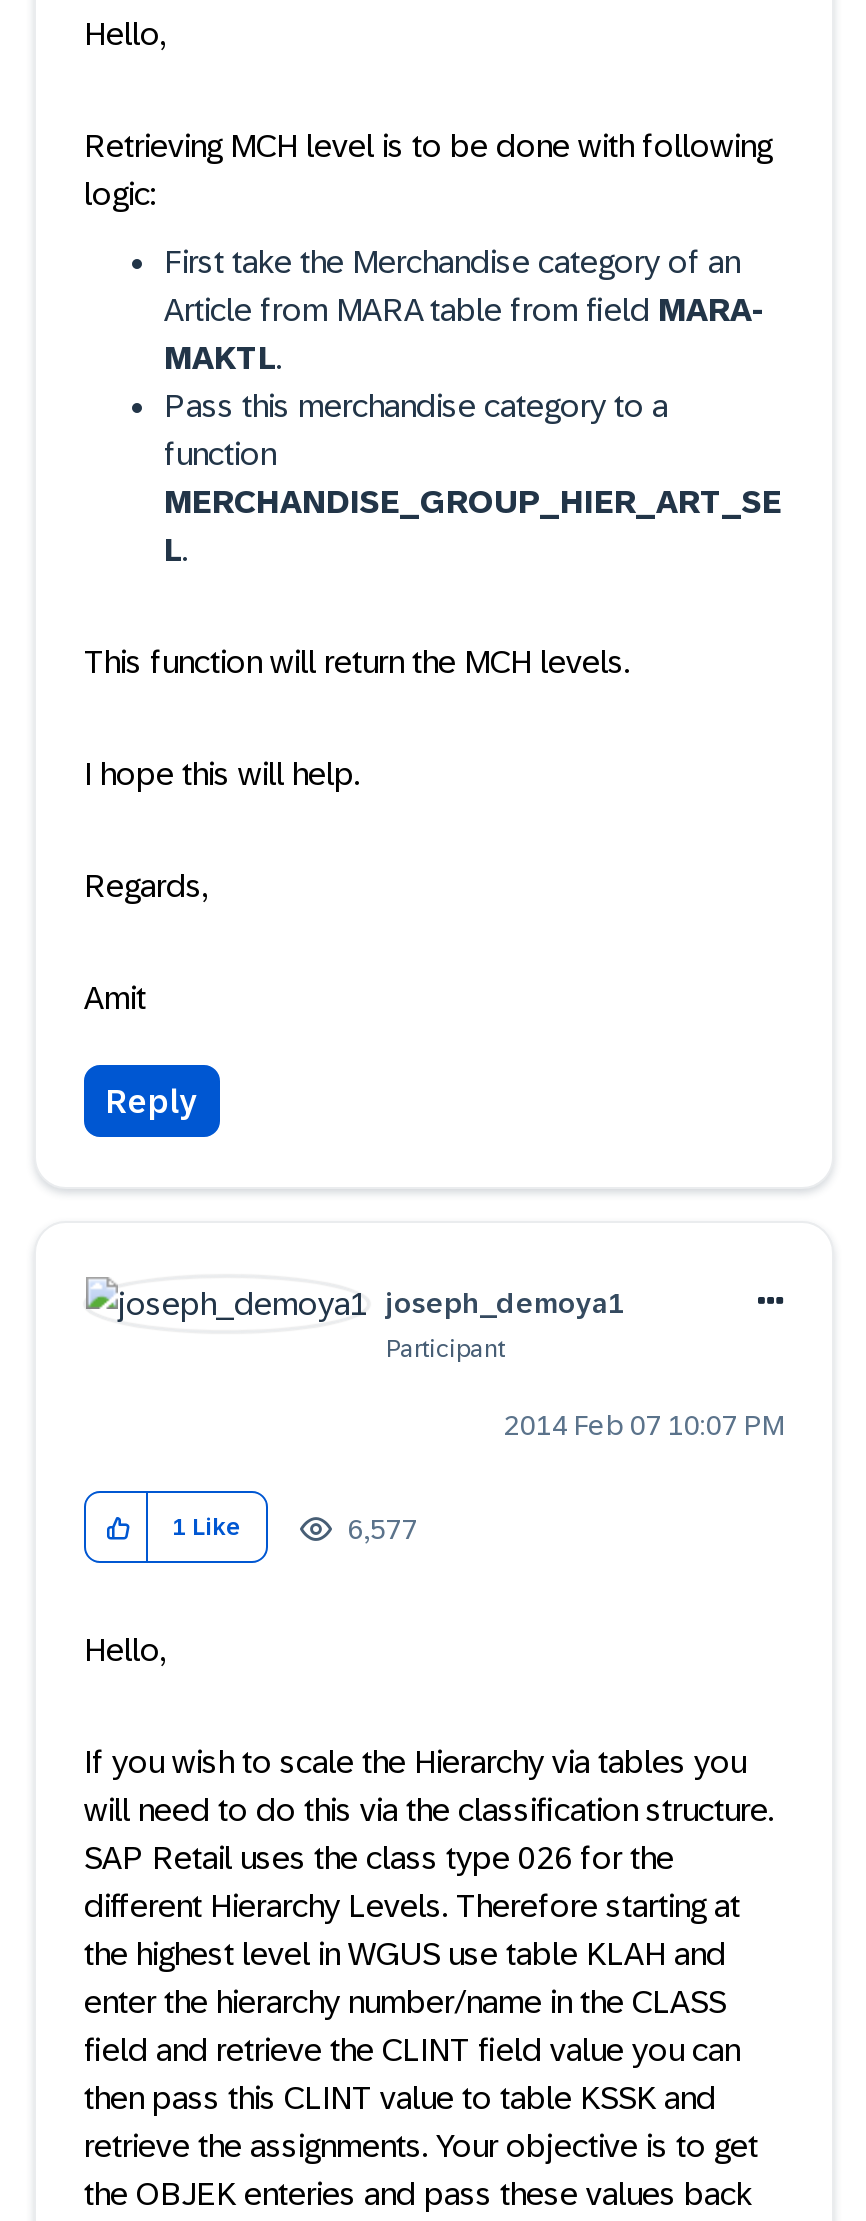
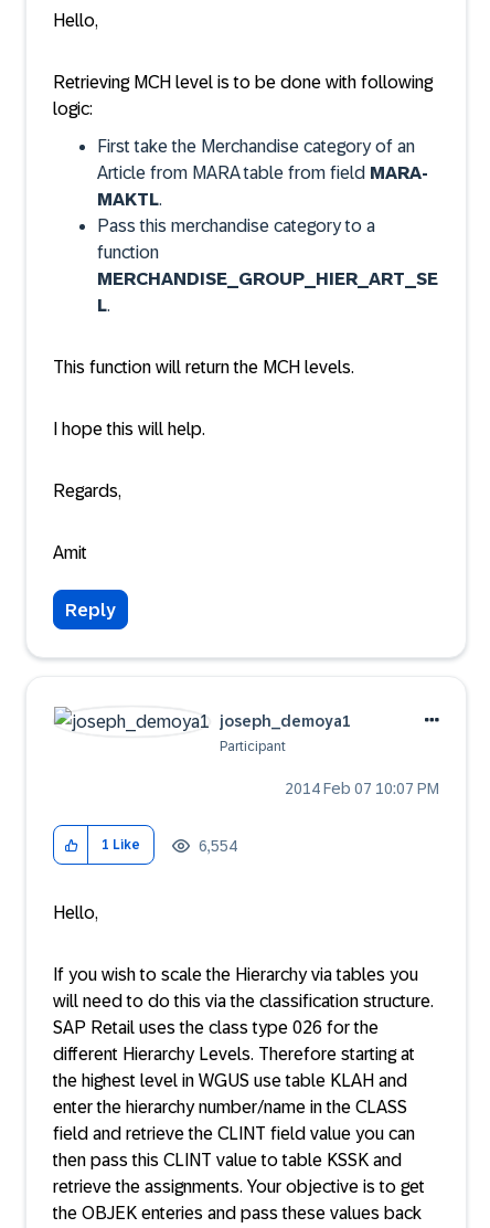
- 6,577
+ 6,554
